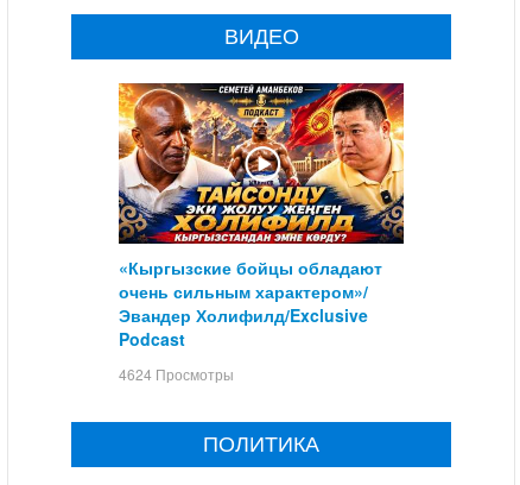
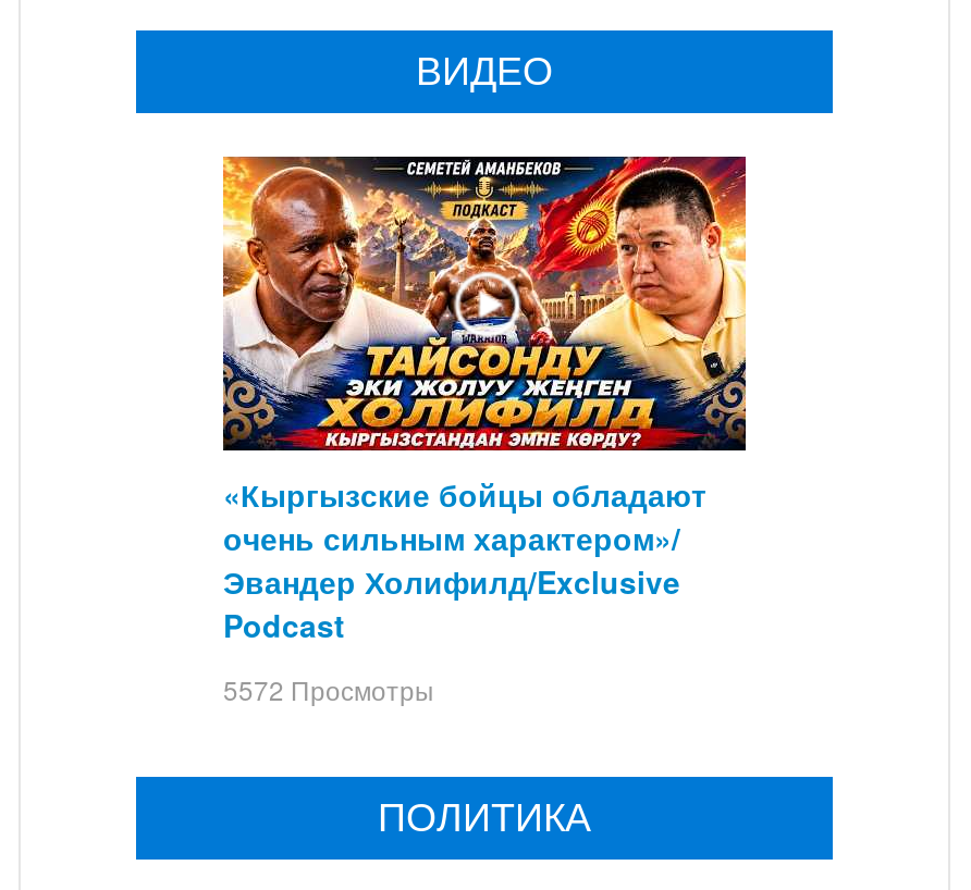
- 4624 Просмотры
+ 5572 Просмотры
